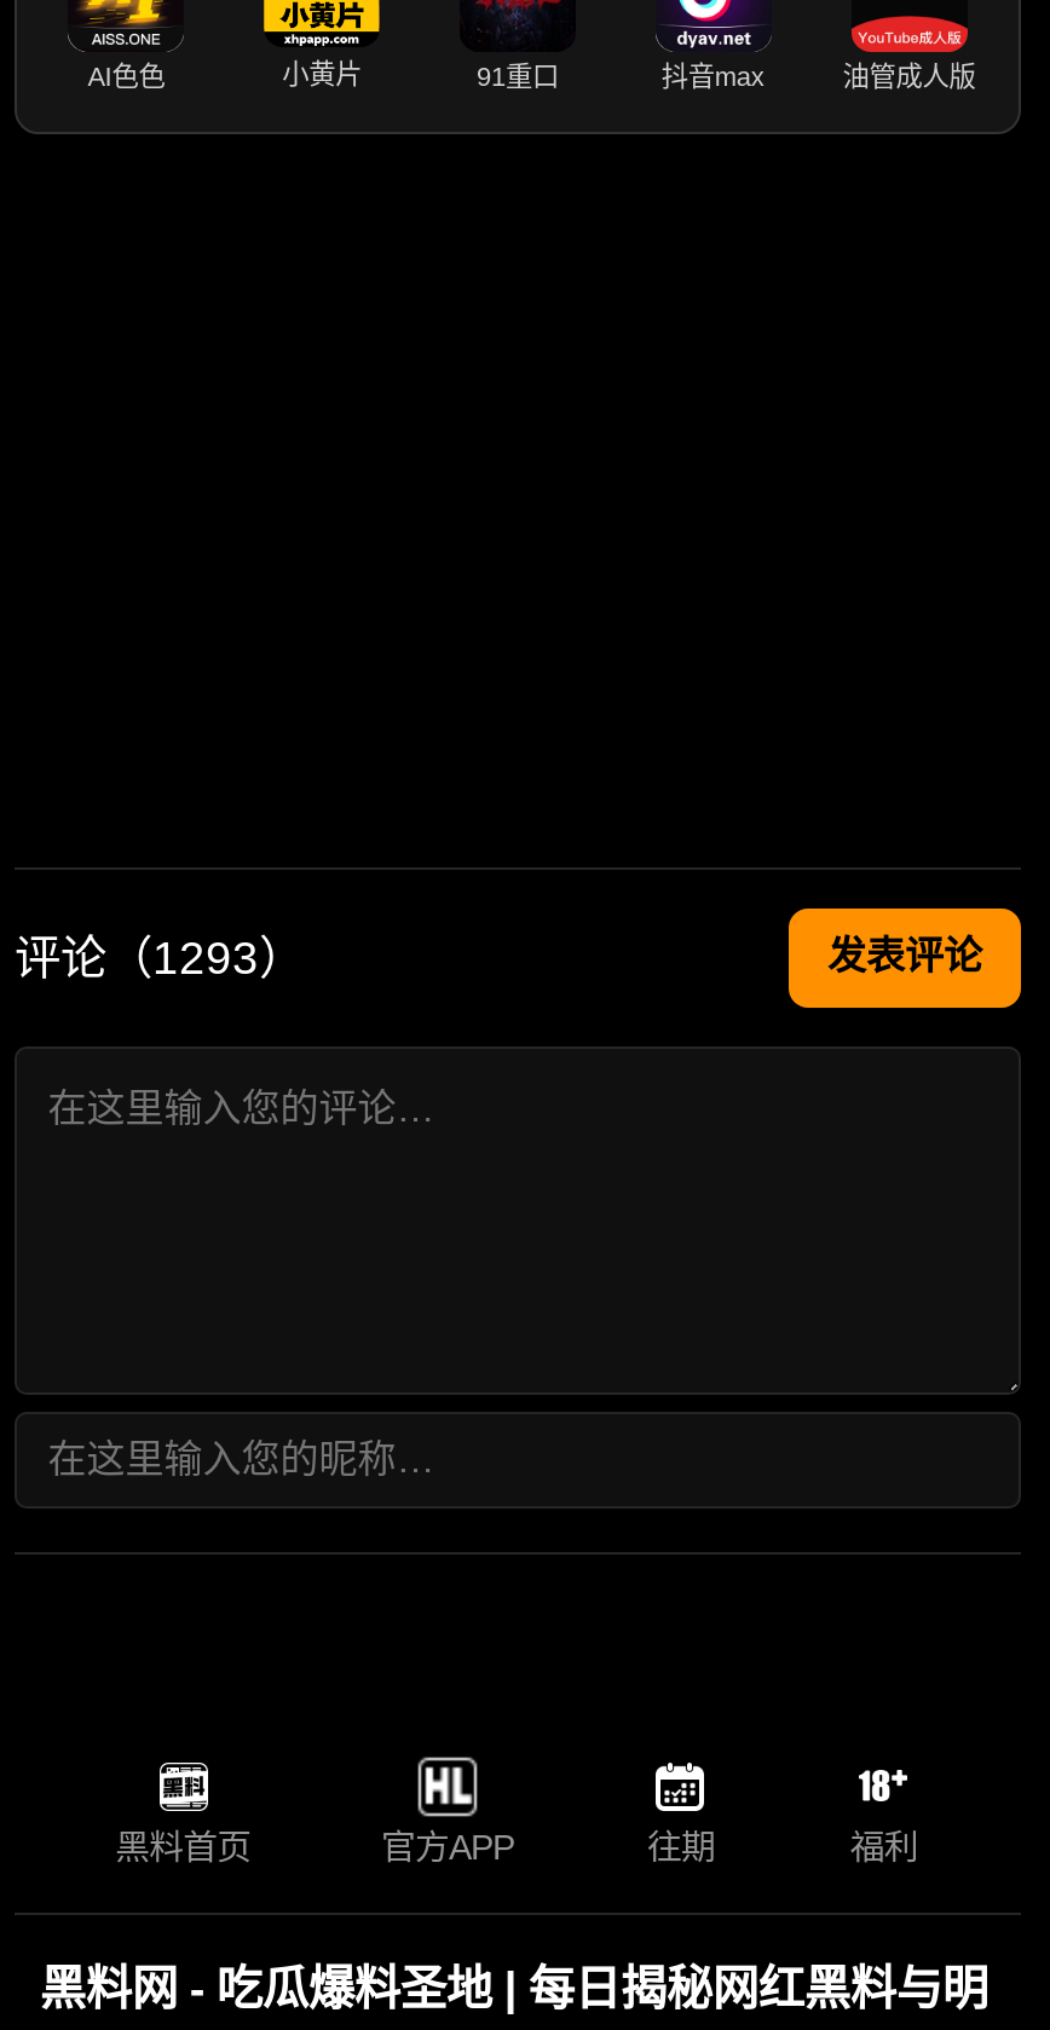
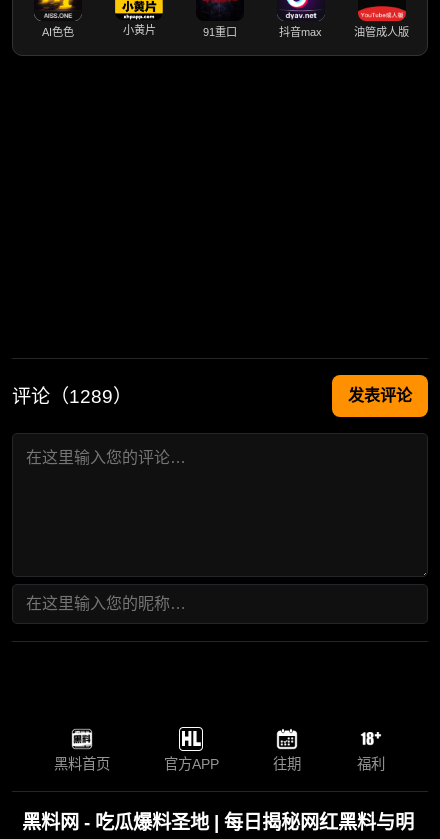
- 评论（1293）
+ 评论（1289）
